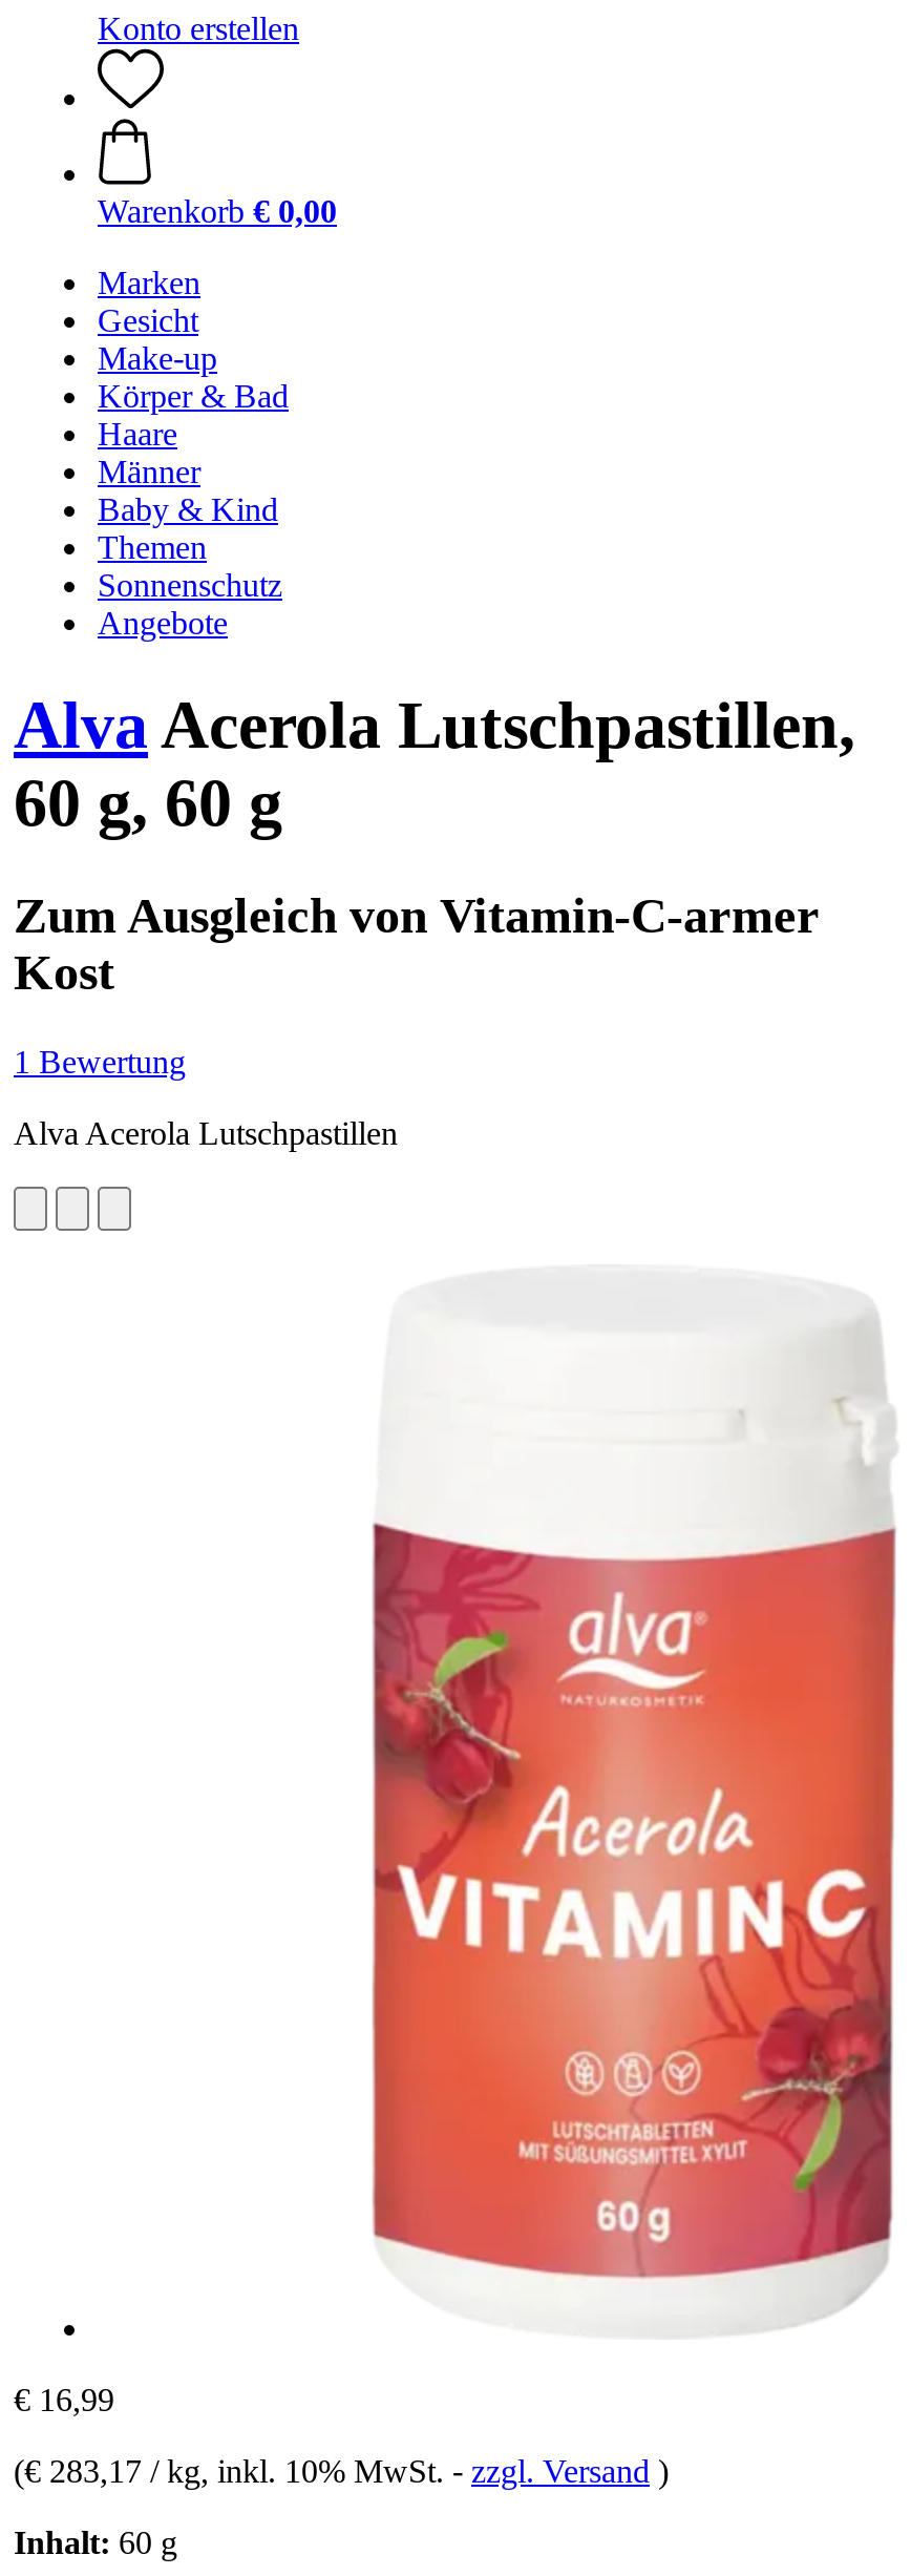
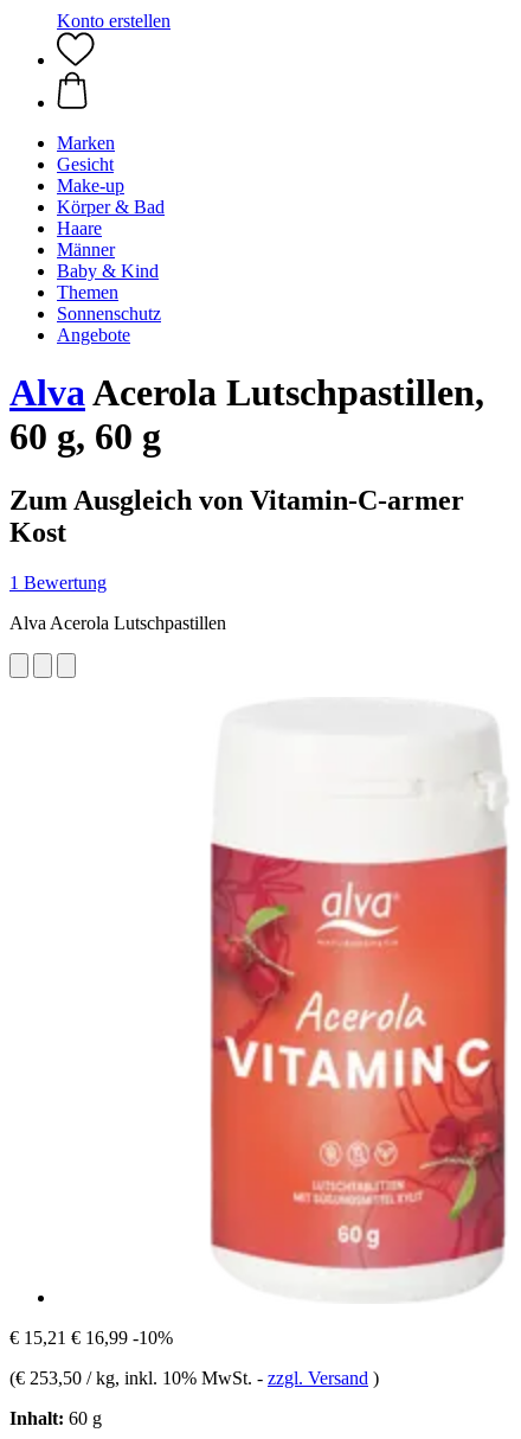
- Warenkorb € 0,00

- € 16,99
+ € 15,21 € 16,99 -10%

- (€ 283,17 / kg, inkl. 10% MwSt. - zzgl. Versand )
+ (€ 253,50 / kg, inkl. 10% MwSt. - zzgl. Versand )
